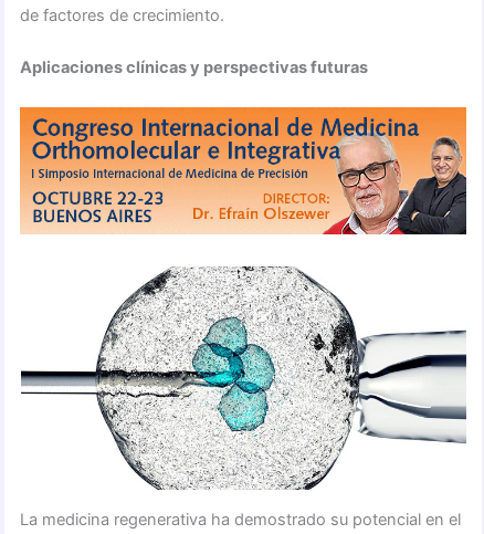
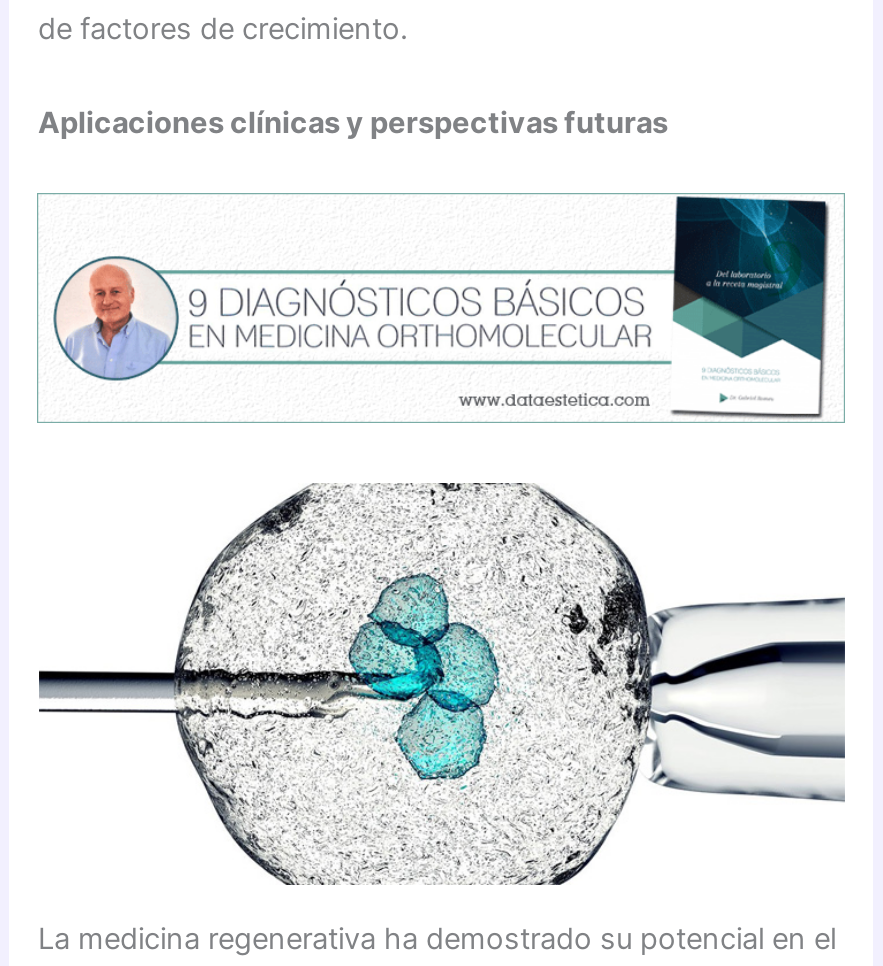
- [image]
+ [image]
